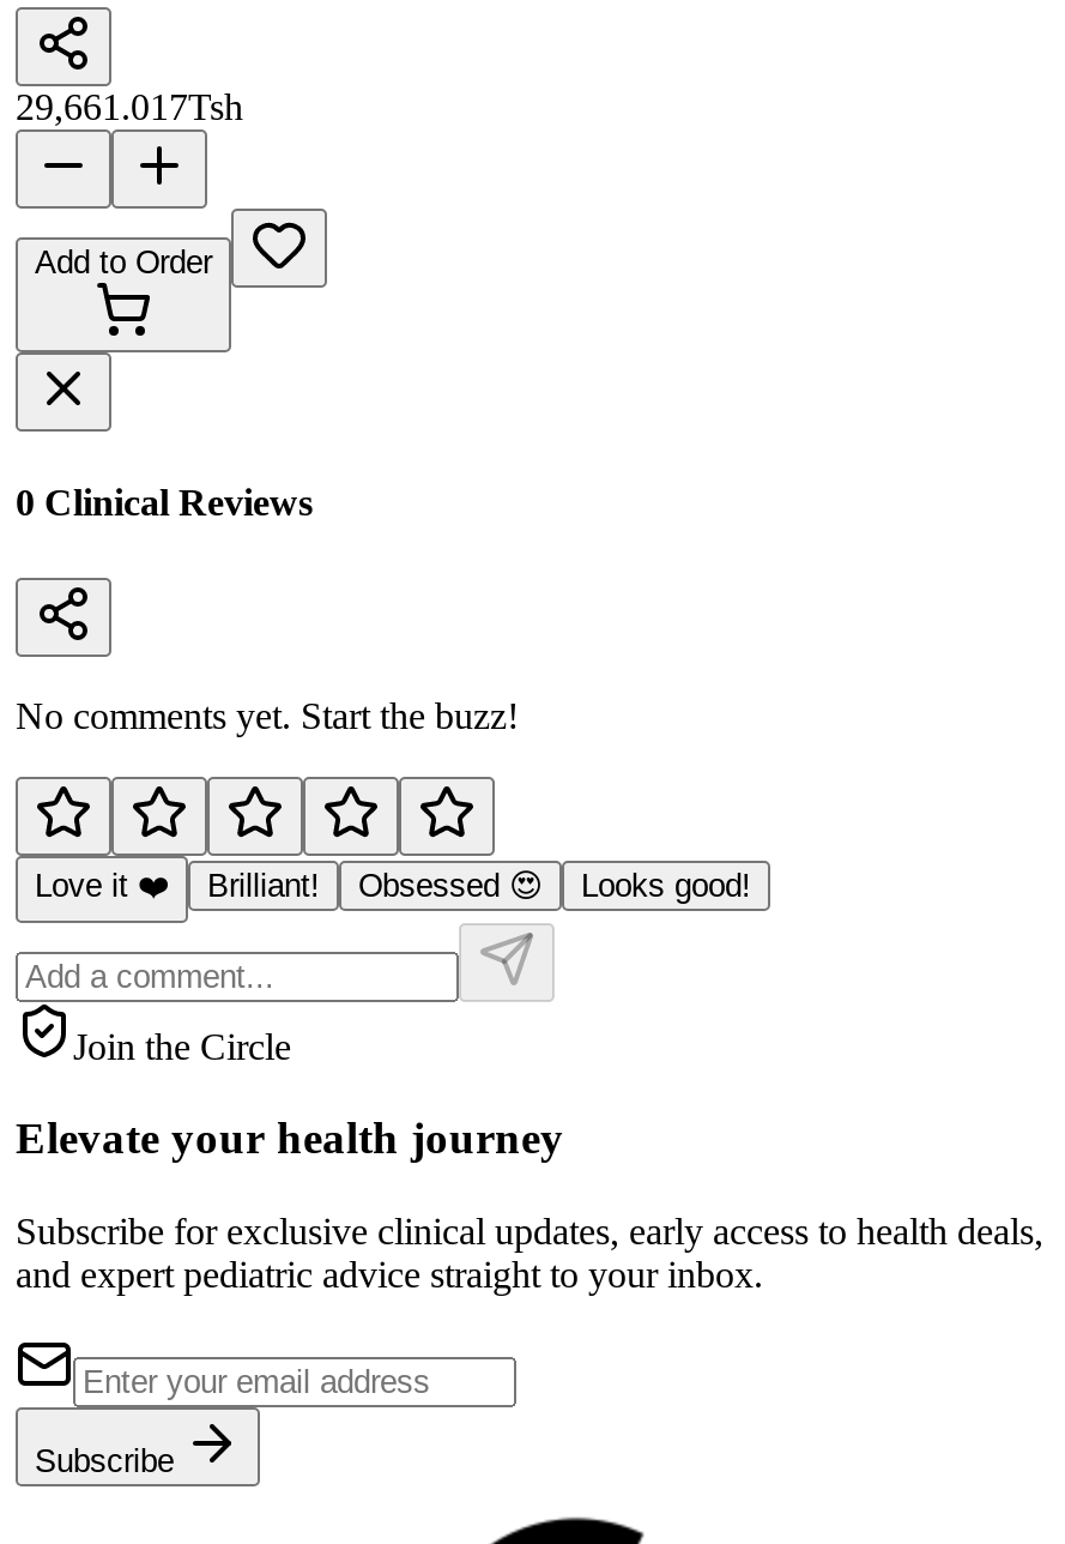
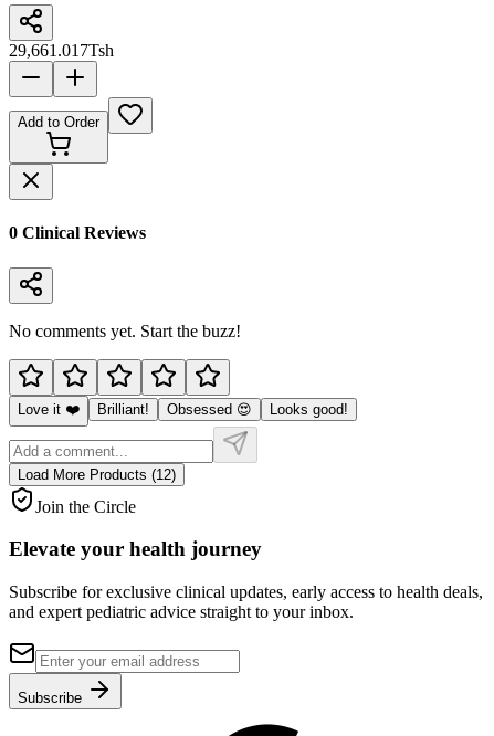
+ Load More Products (12)
